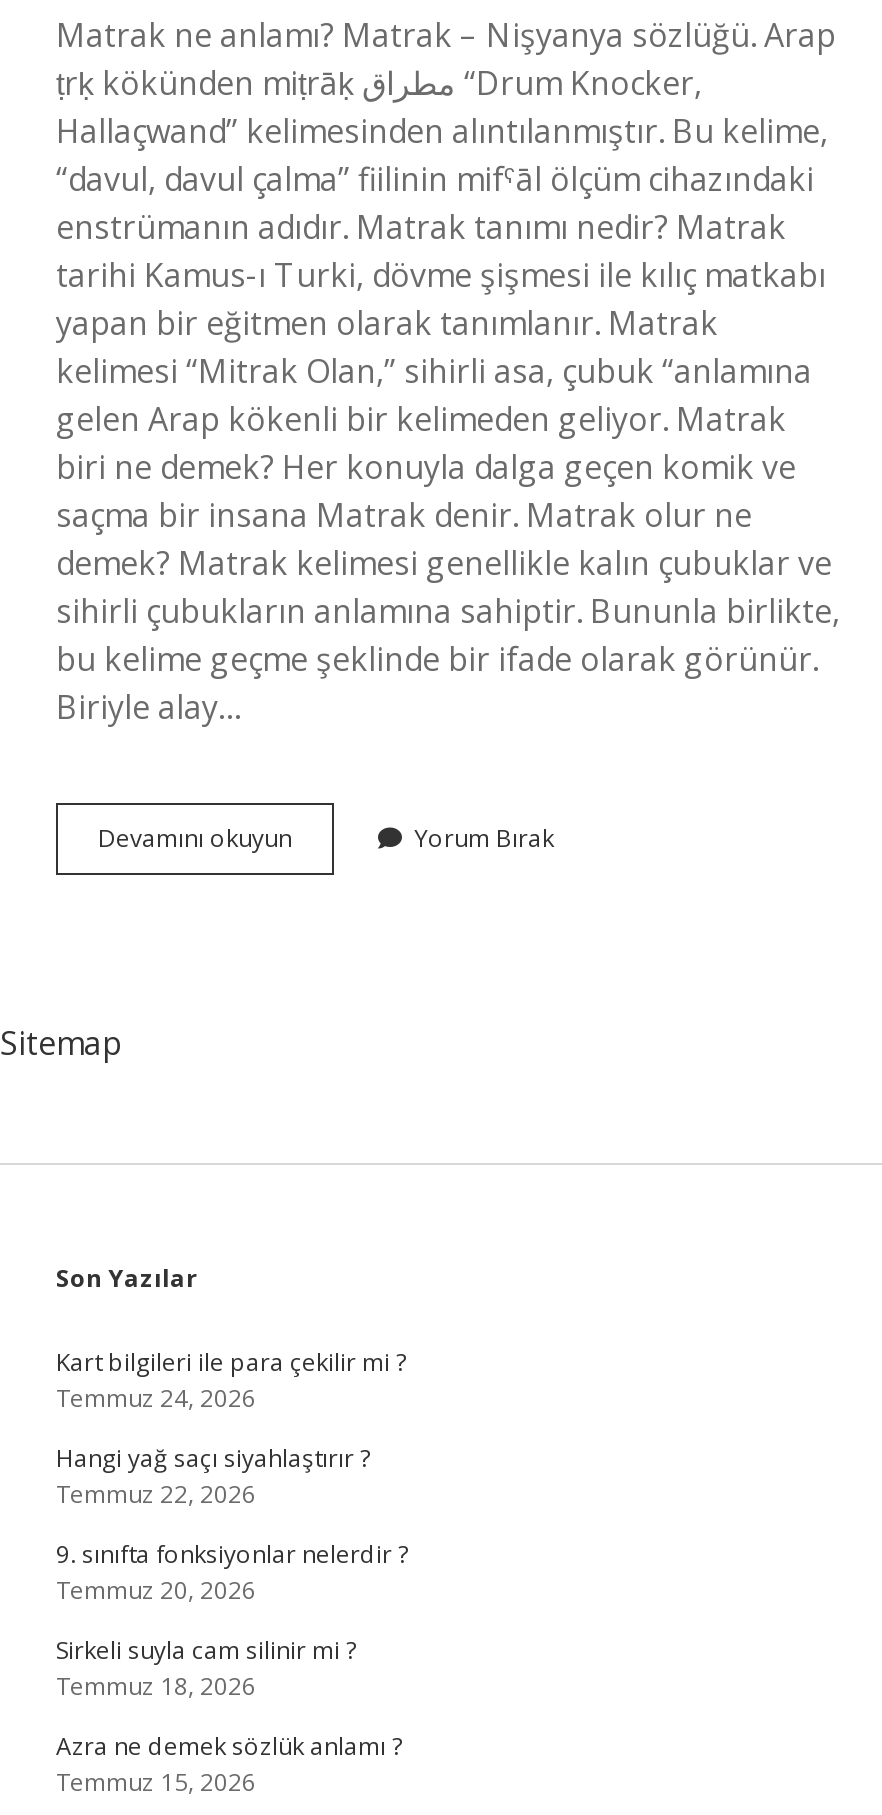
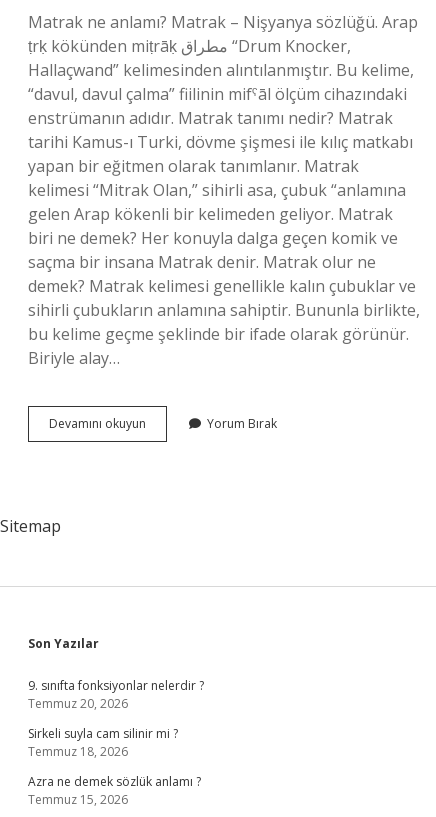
- Kart bilgileri ile para çekilir mi ?
- Temmuz 24, 2026
- Hangi yağ saçı siyahlaştırır ?
- Temmuz 22, 2026
